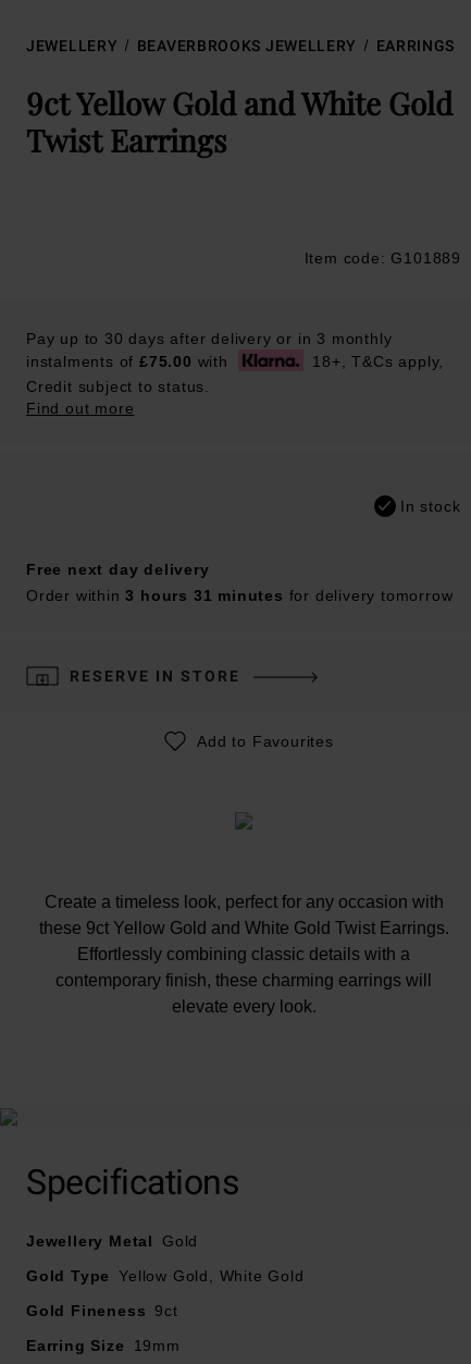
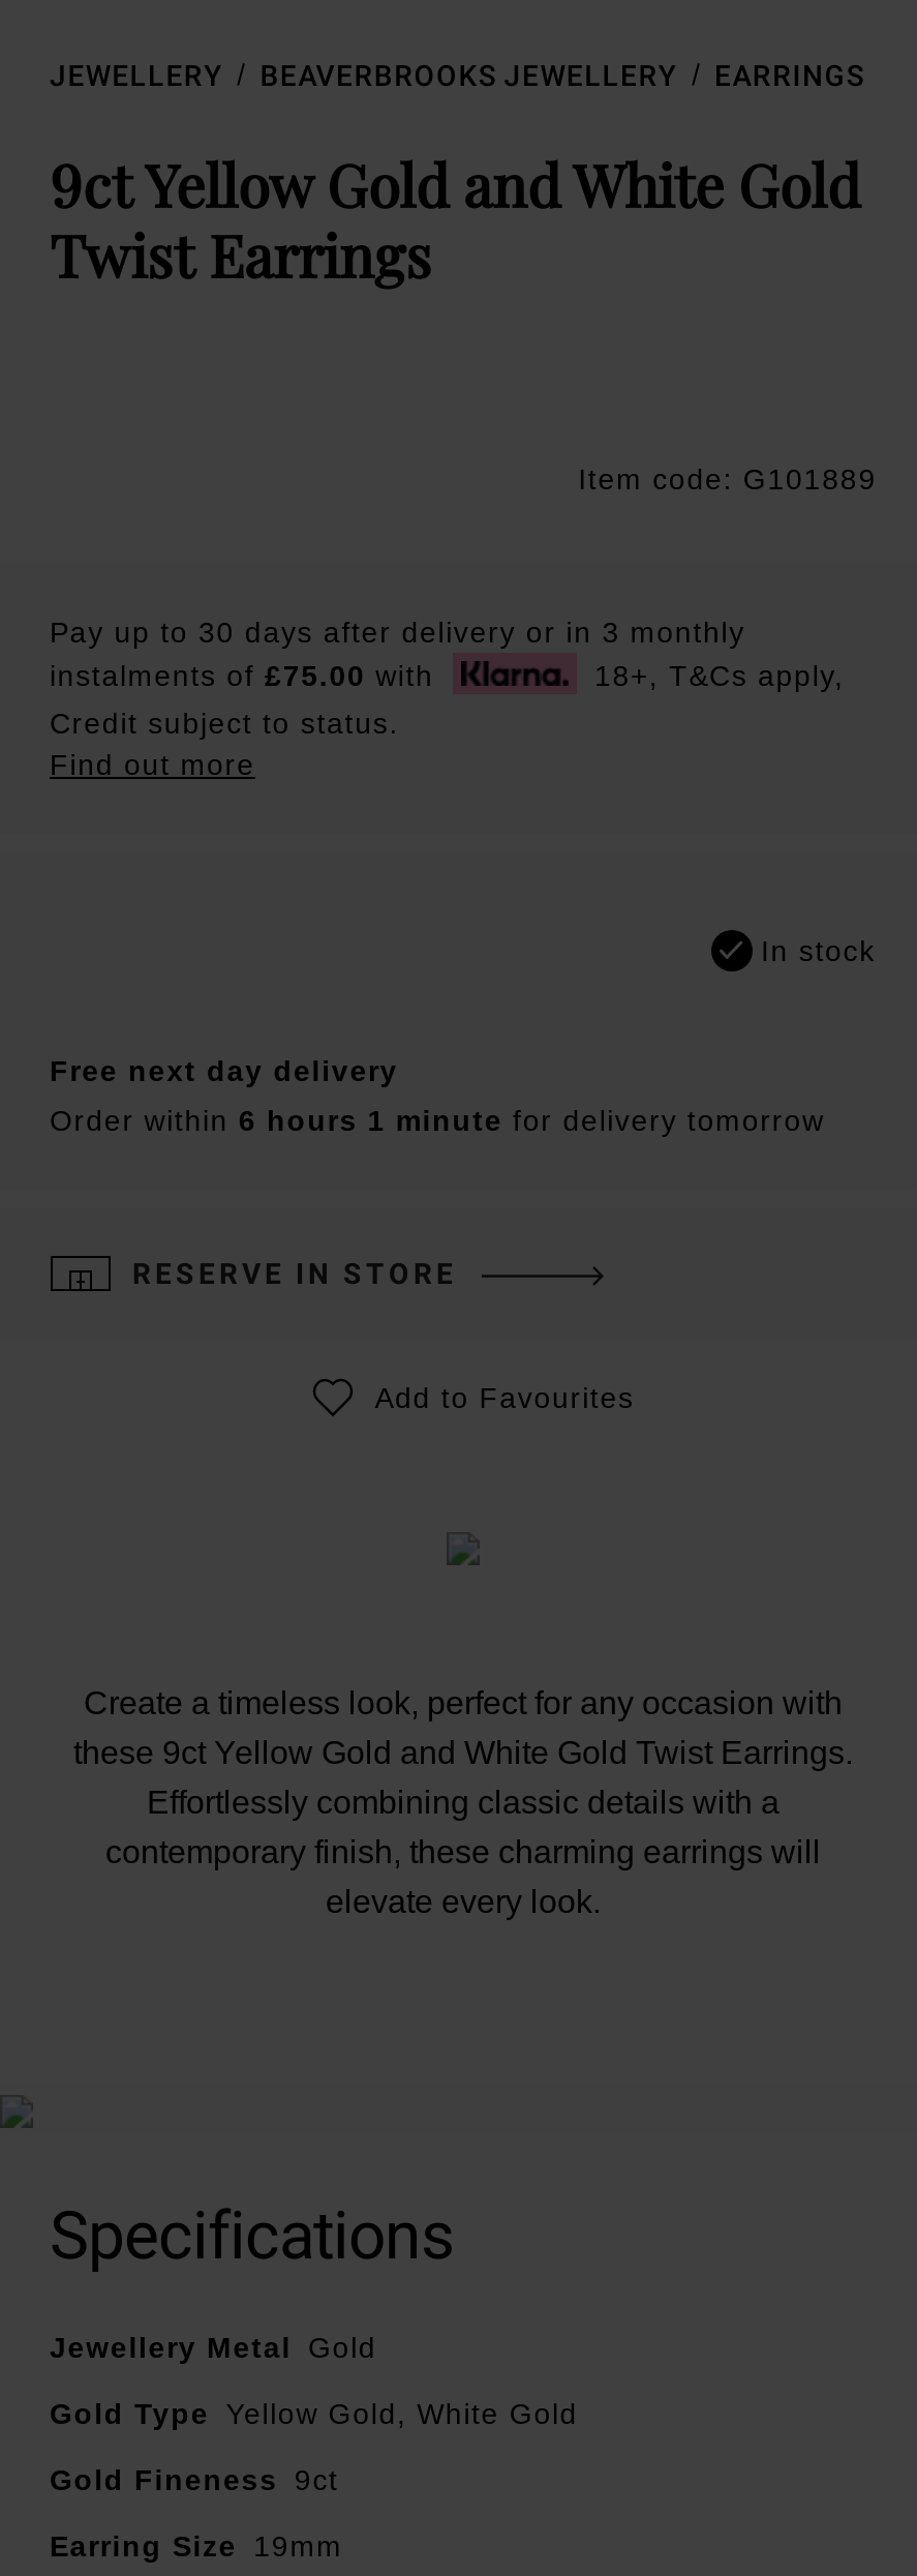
- Order within 3 hours 31 minutes for delivery tomorrow
+ Order within 6 hours 1 minute for delivery tomorrow
